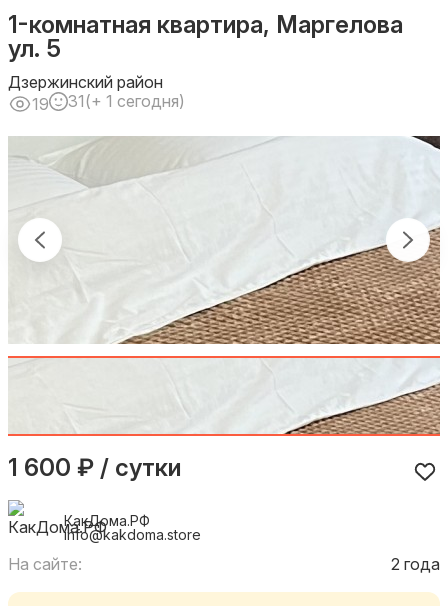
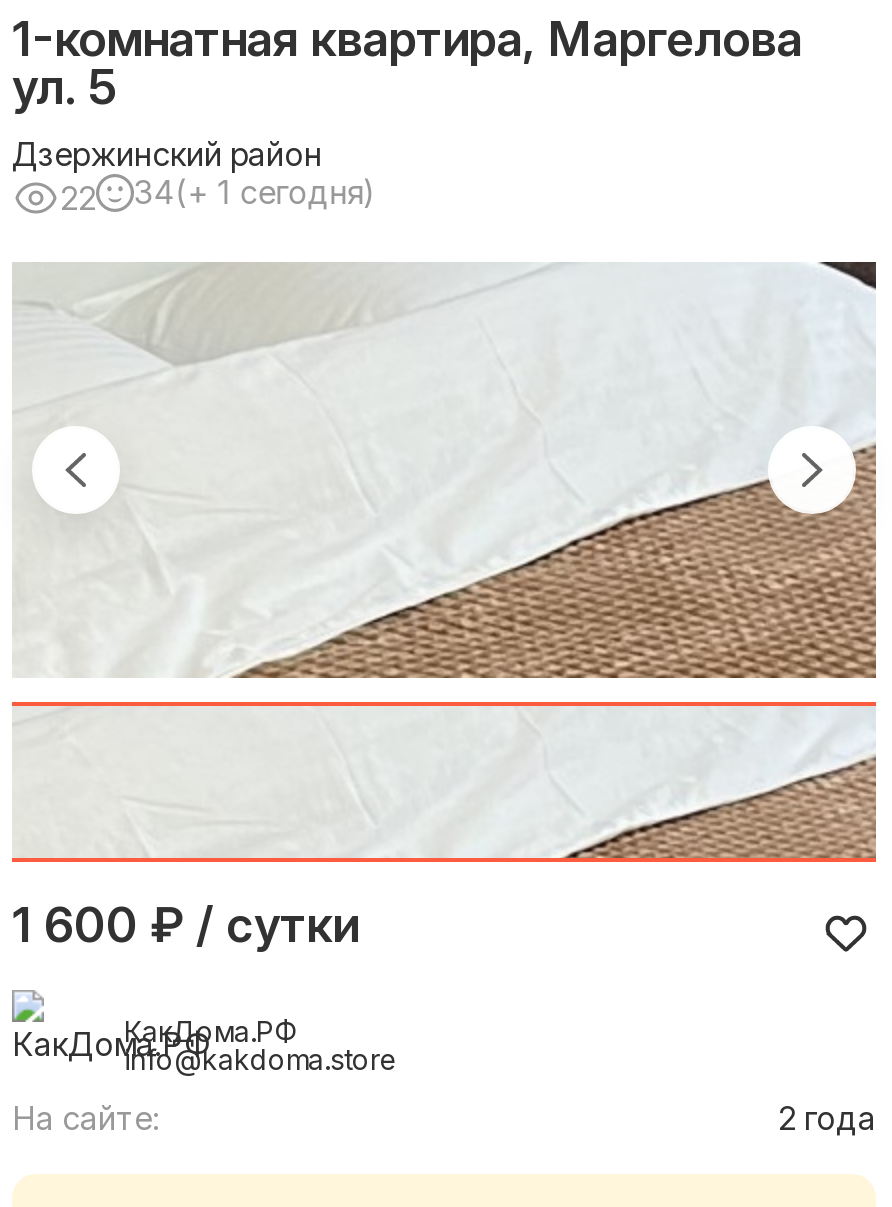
- 19
+ 22

- 31 (+ 1 сегодня)
+ 34 (+ 1 сегодня)
